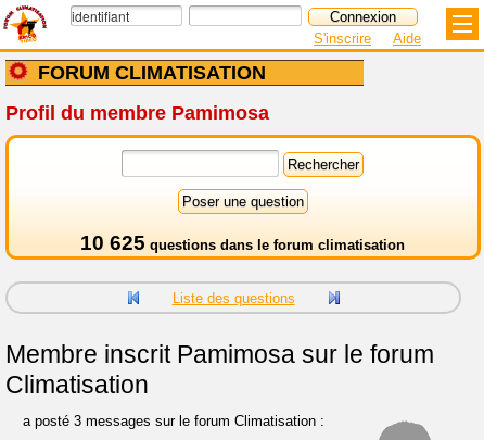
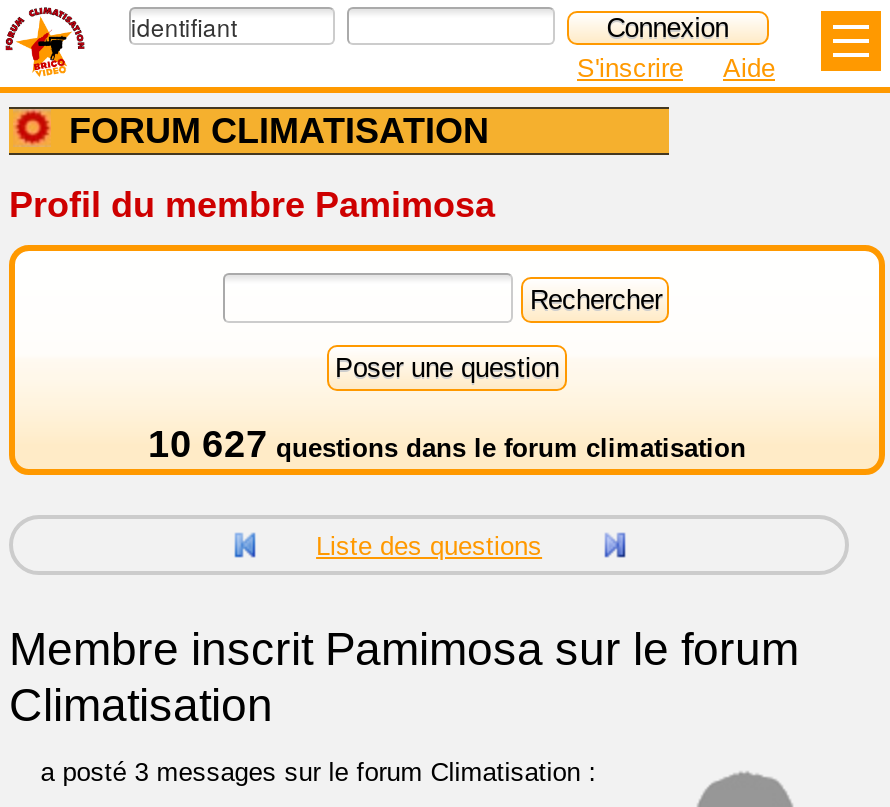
- 10 625 questions dans le forum climatisation
+ 10 627 questions dans le forum climatisation
